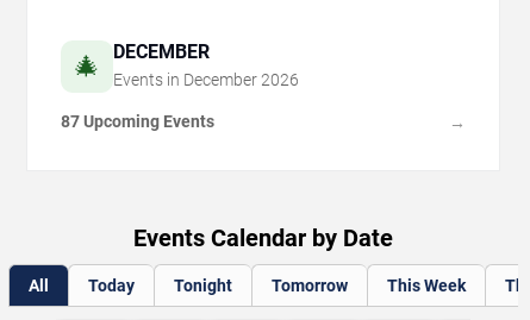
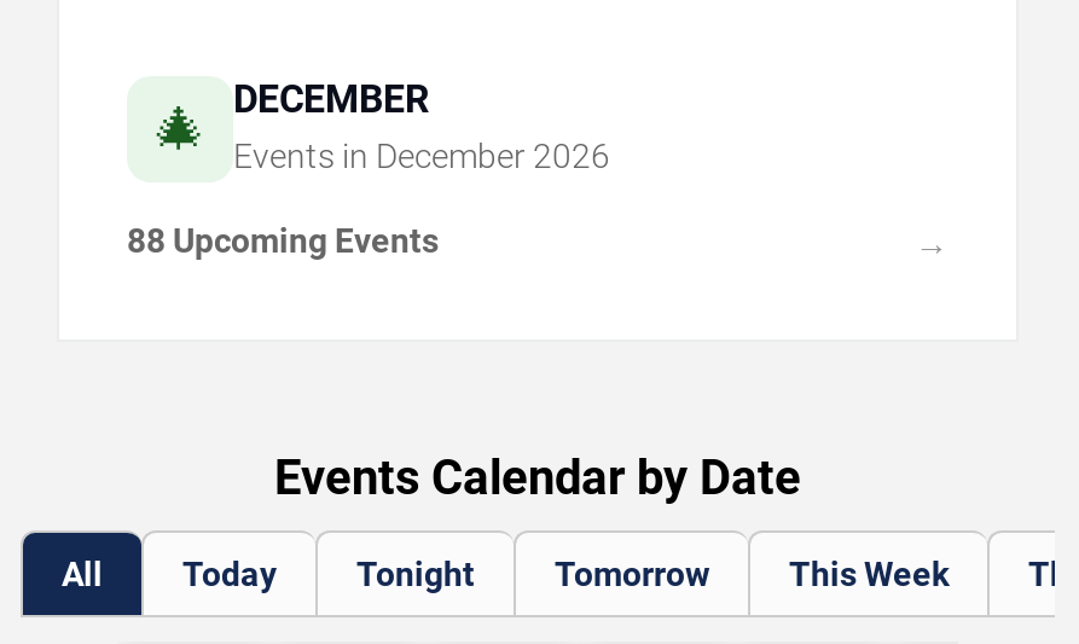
- 87 Upcoming Events
+ 88 Upcoming Events
